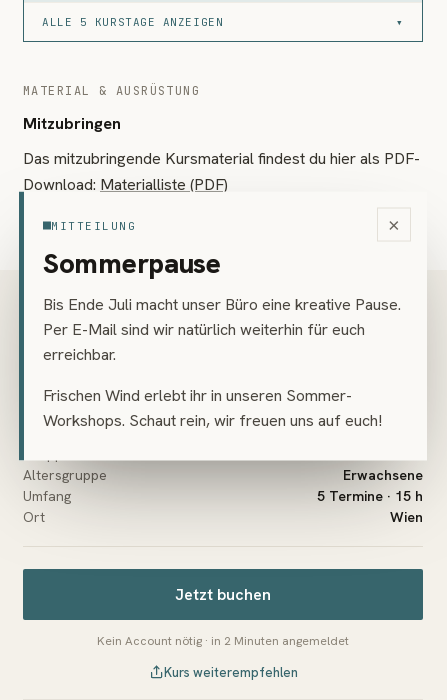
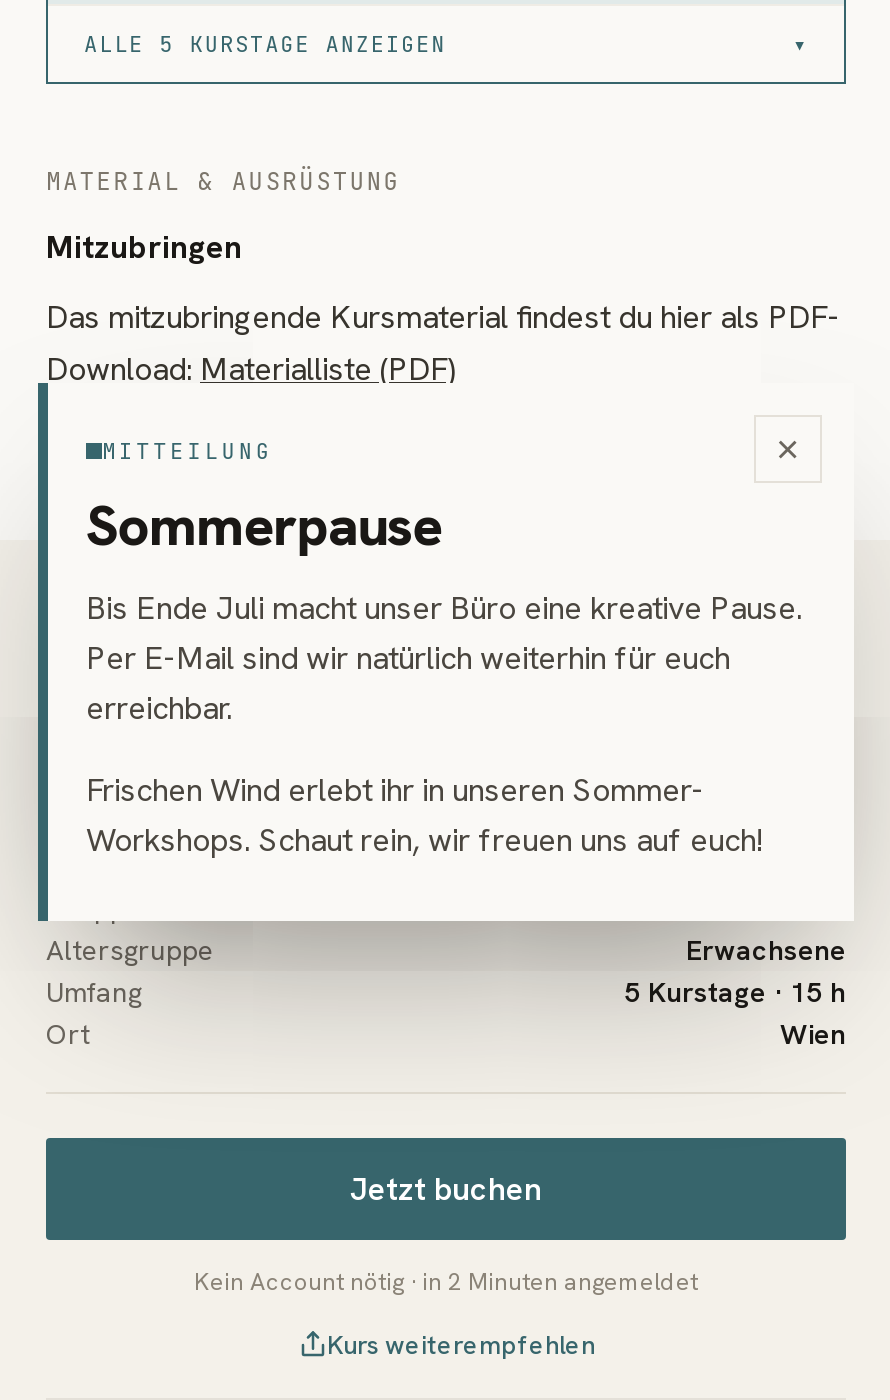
- 5 Termine · 15 h
+ 5 Kurstage · 15 h
